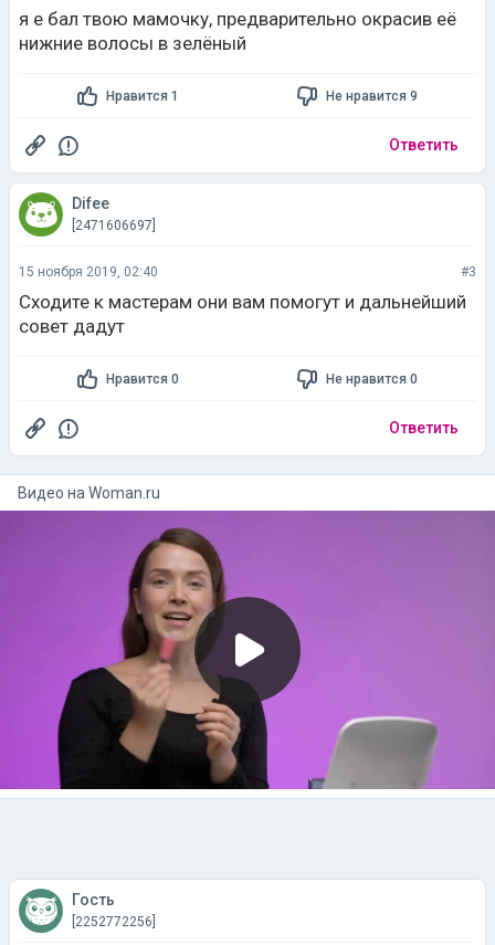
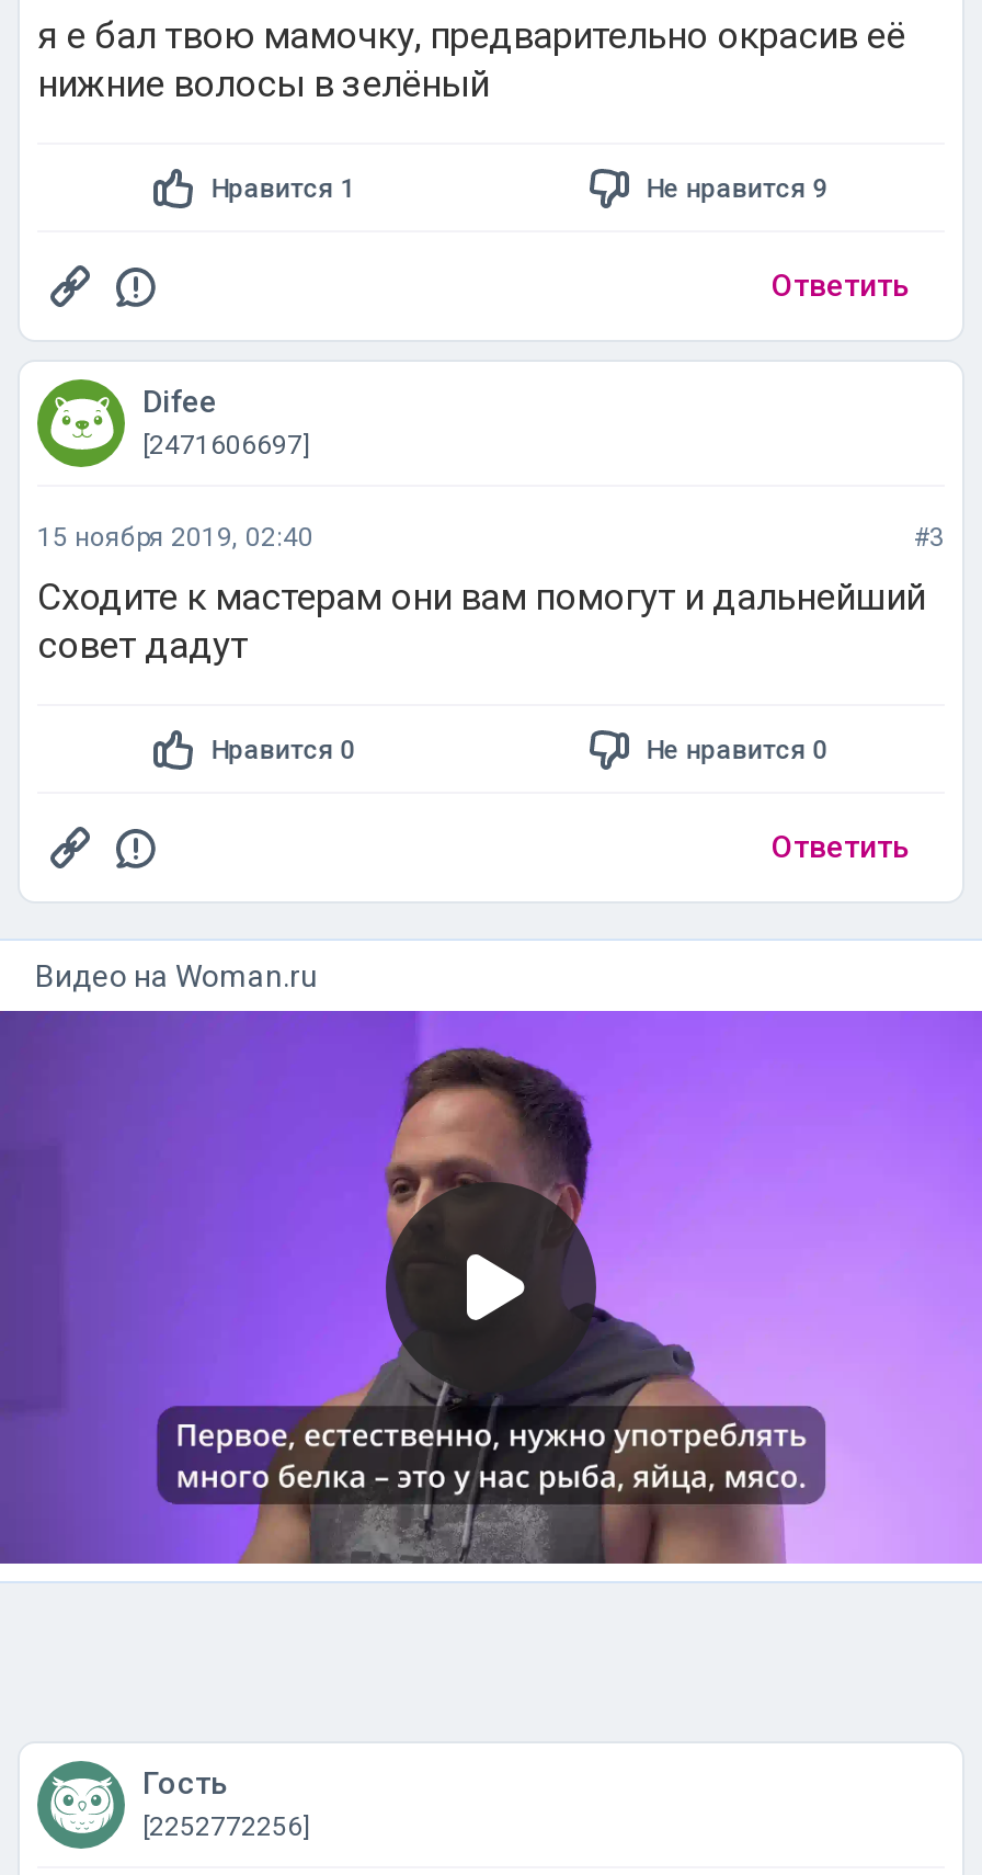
- [image]
+ [image]
